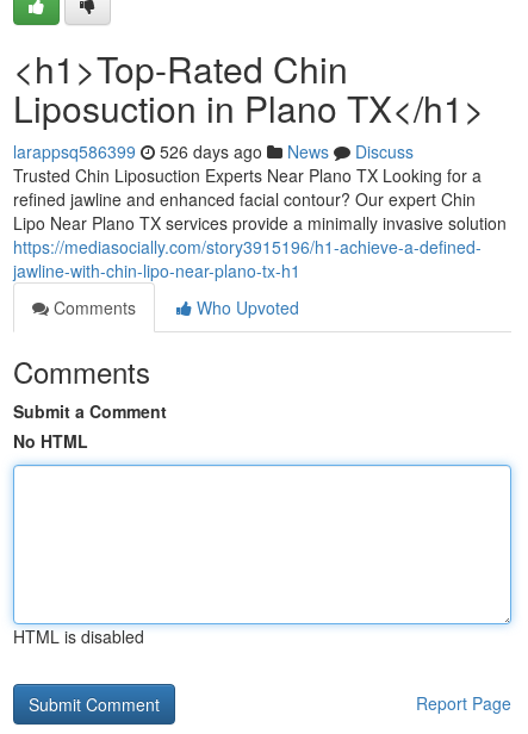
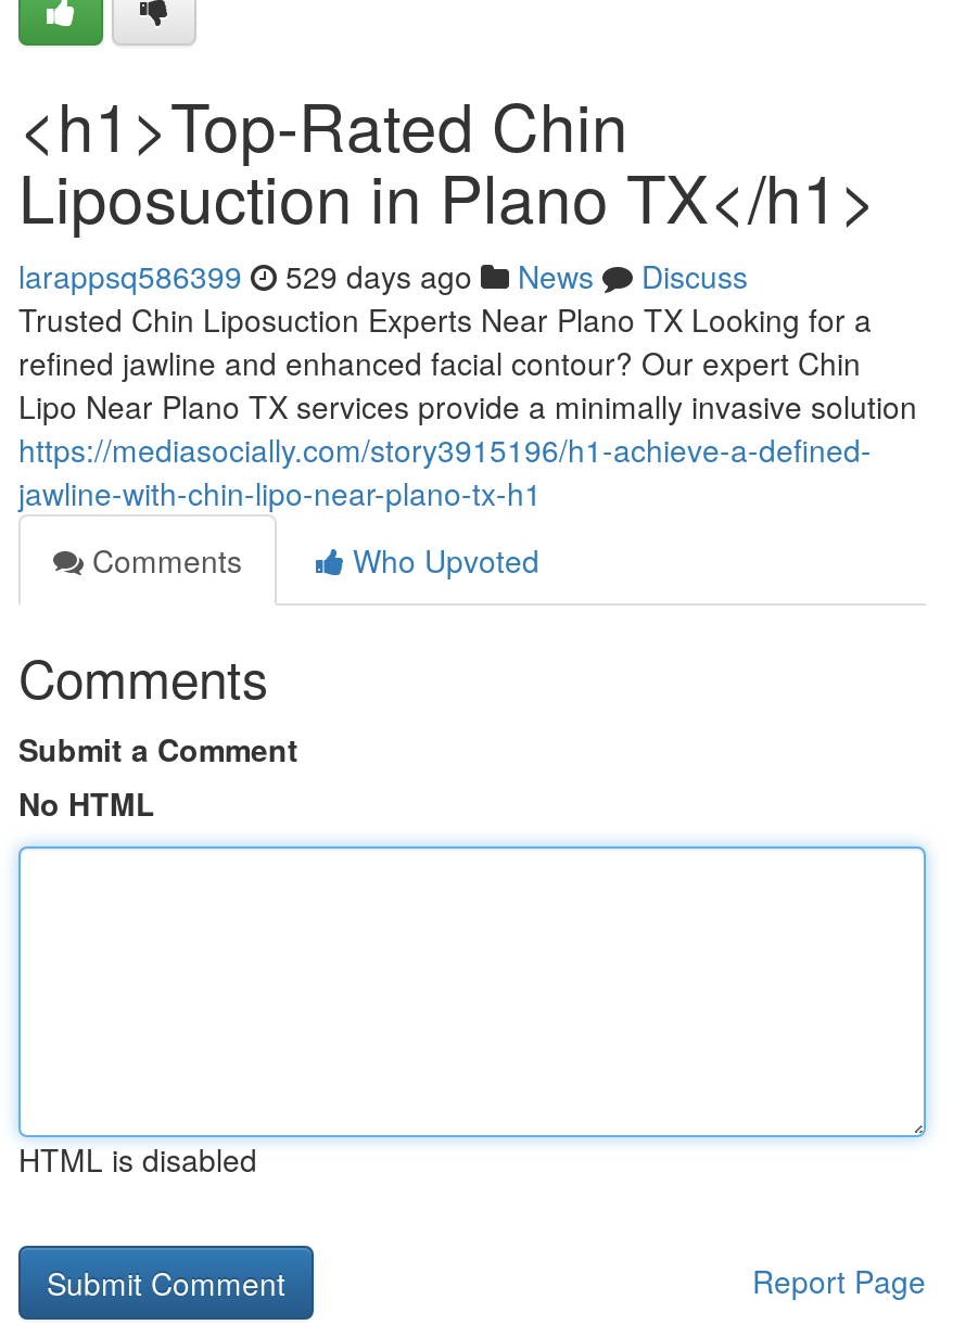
- larappsq586399 526 days ago News Discuss
+ larappsq586399 529 days ago News Discuss
